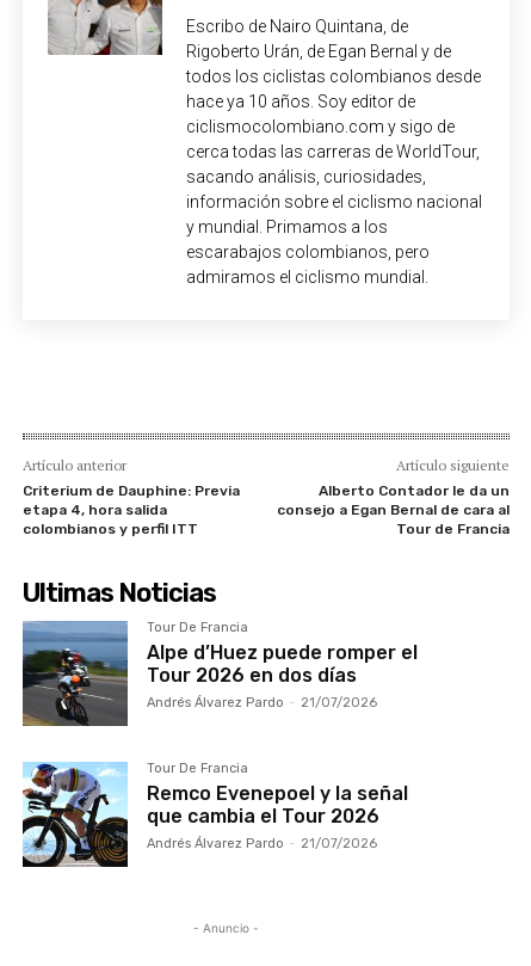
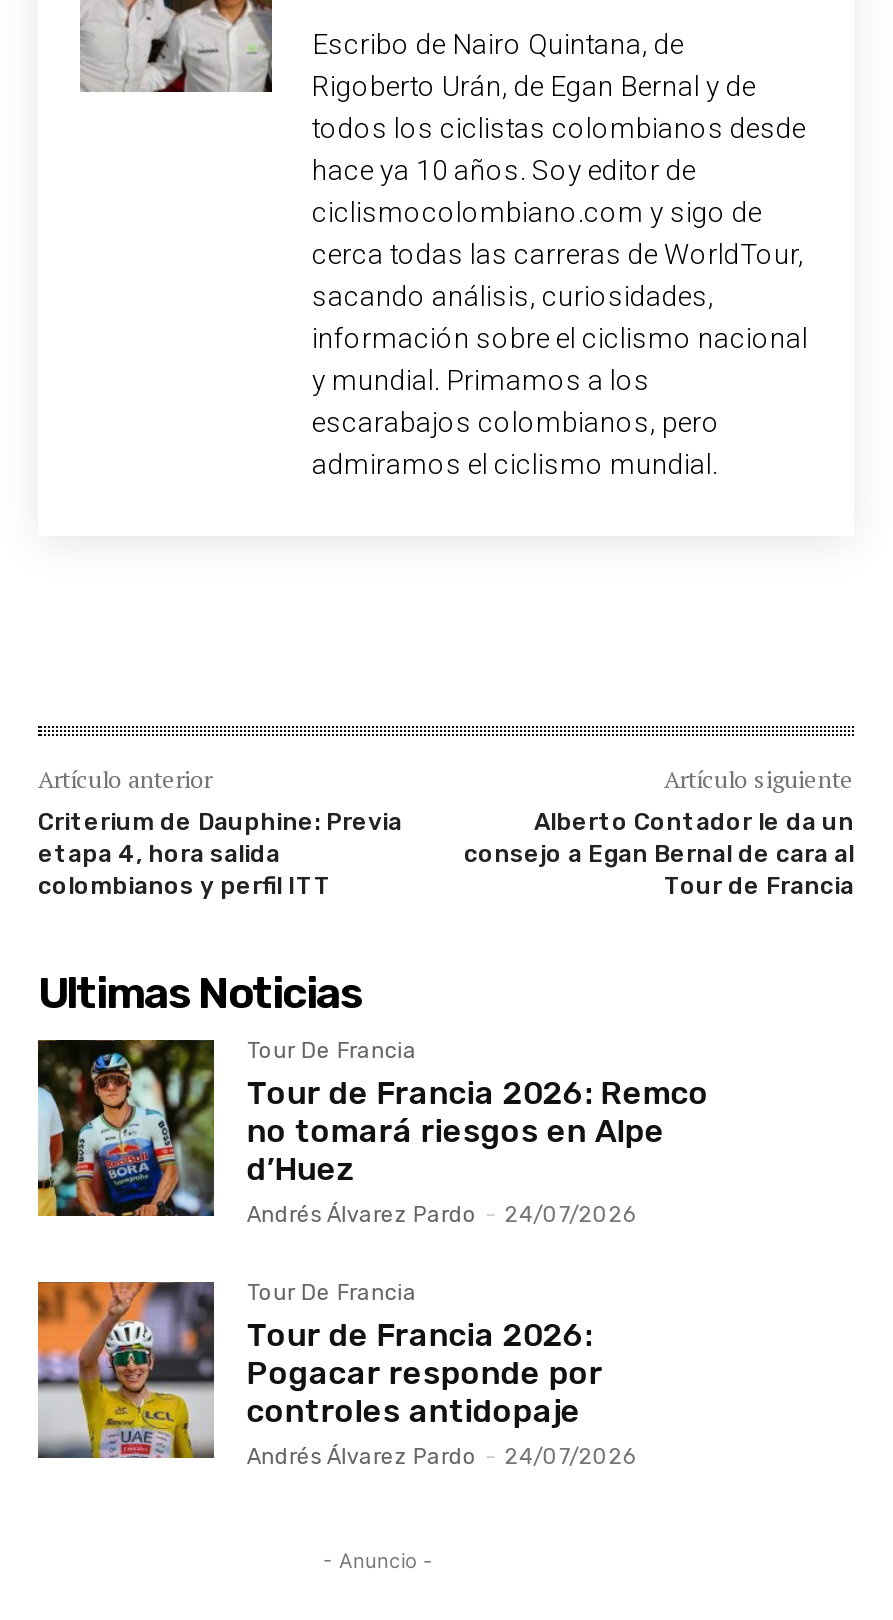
- [image]
- Alpe d’Huez puede romper el
- Tour 2026 en dos días
- Andrés Álvarez Pardo - 21/07/2026
+ [image]
+ Tour de Francia 2026: Remco
+ no tomará riesgos en Alpe
+ d’Huez
+ Andrés Álvarez Pardo - 24/07/2026

- [image]
- Remco Evenepoel y la señal
- que cambia el Tour 2026
- Andrés Álvarez Pardo - 21/07/2026
+ [image]
+ Tour de Francia 2026:
+ Pogacar responde por
+ controles antidopaje
+ Andrés Álvarez Pardo - 24/07/2026
